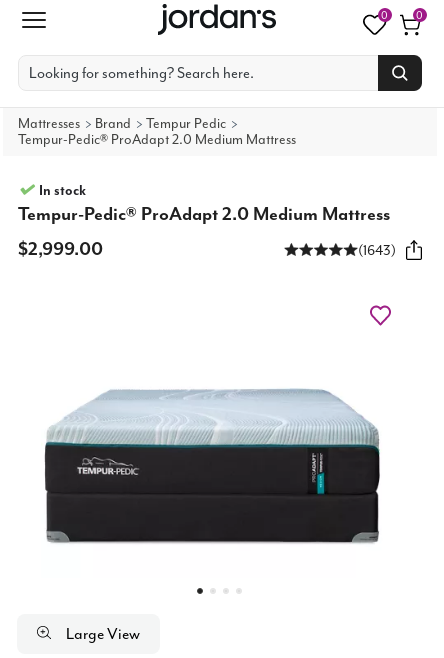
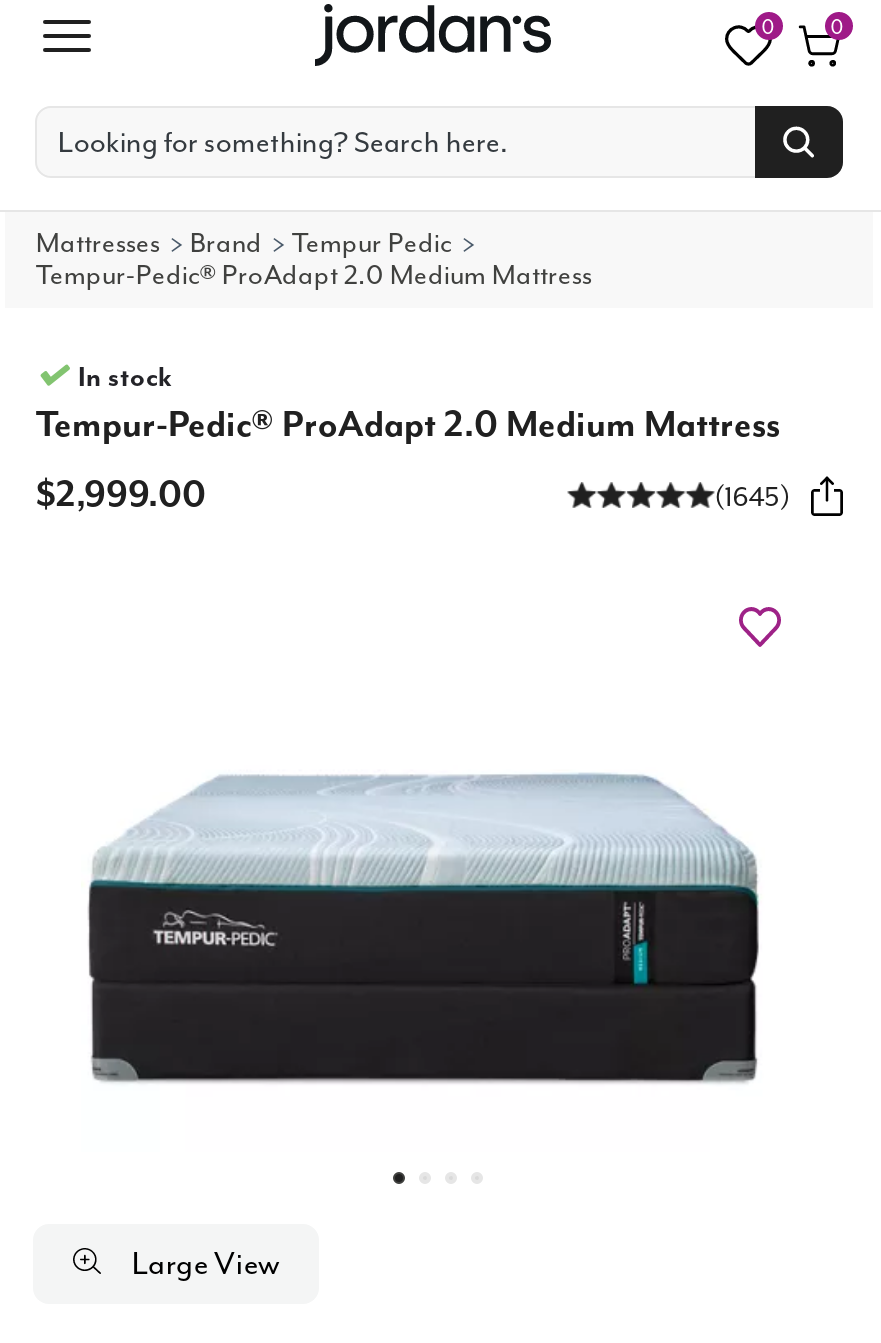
- (1643)
+ (1645)
